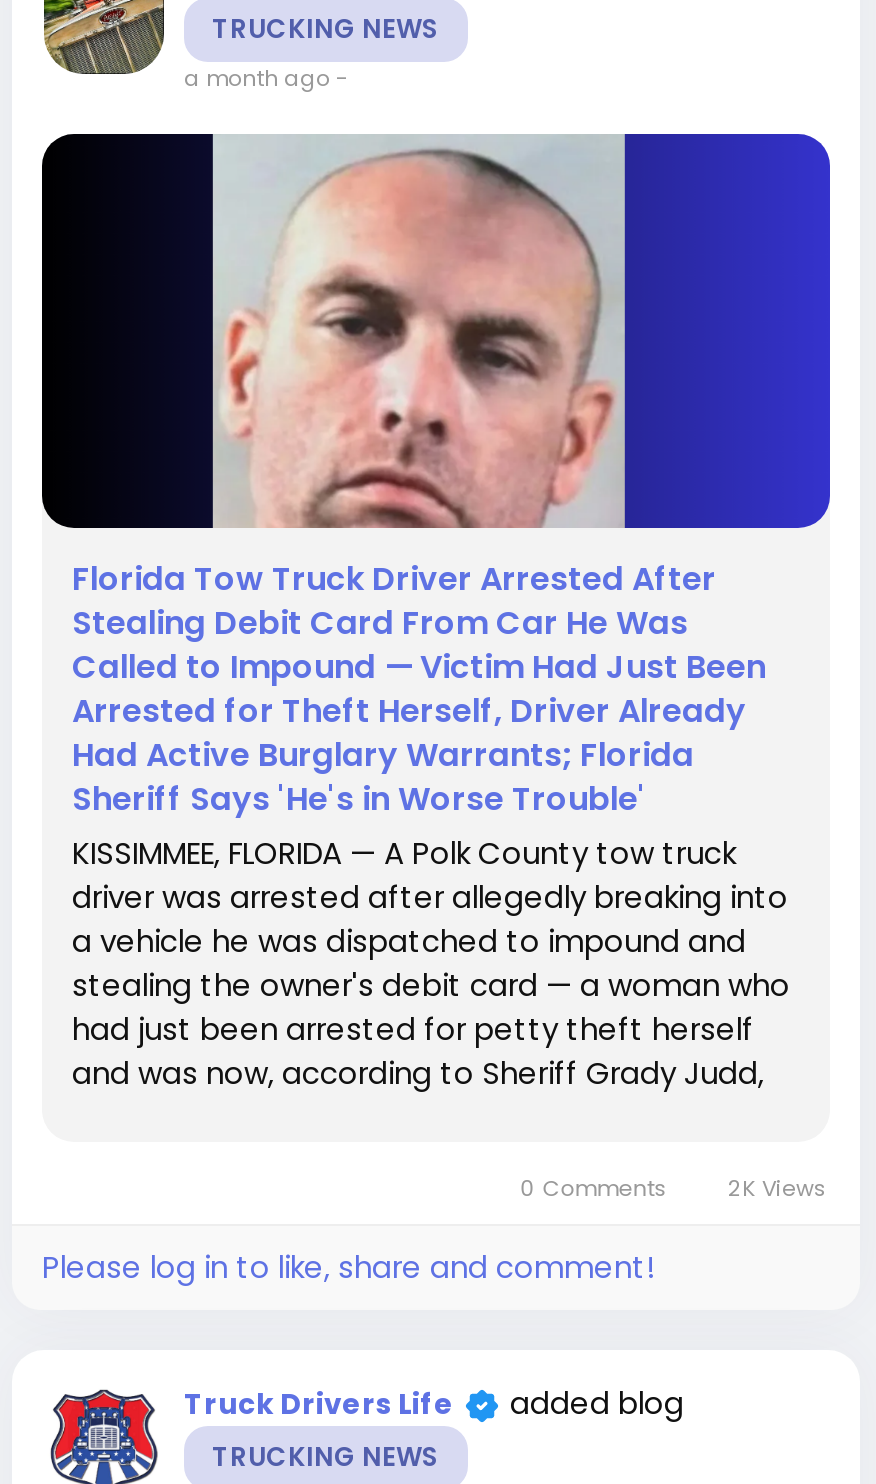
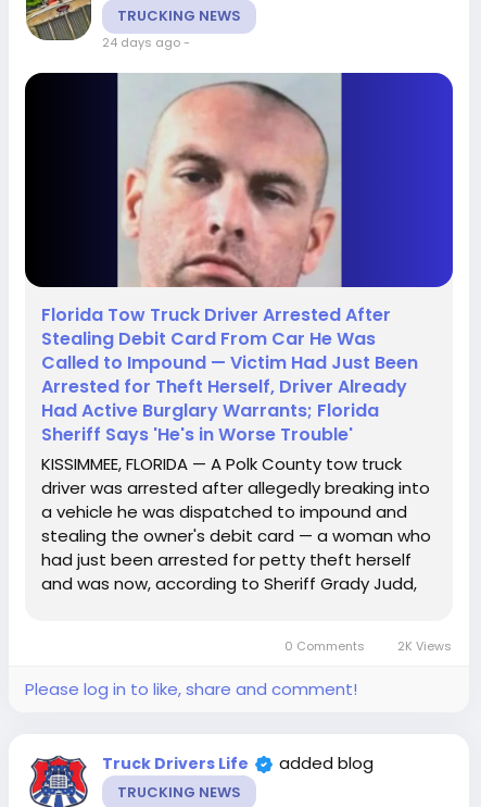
- a month ago -
+ 24 days ago -
